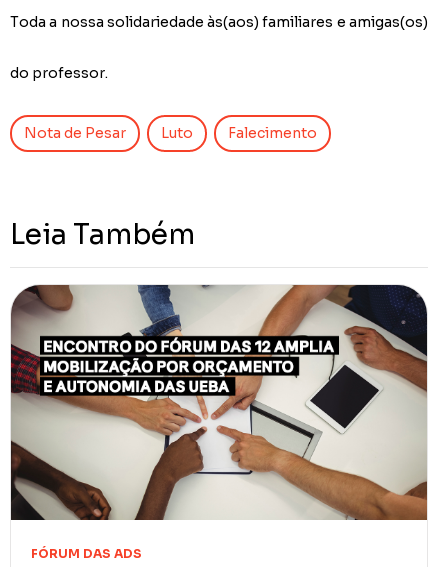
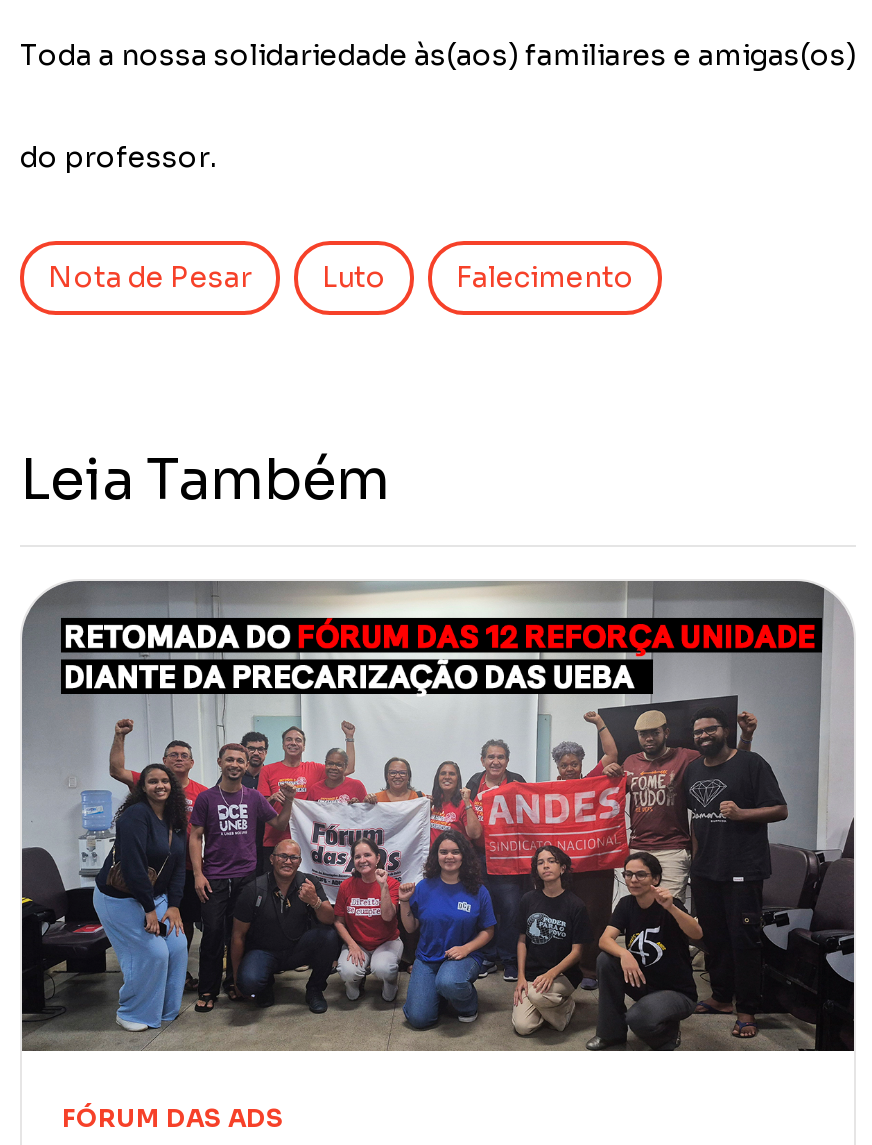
- [image]
+ [image]
